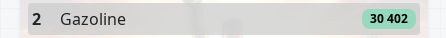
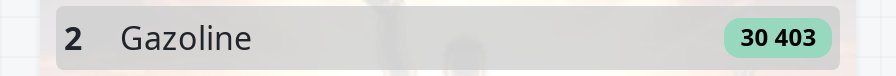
- 30 402
+ 30 403
